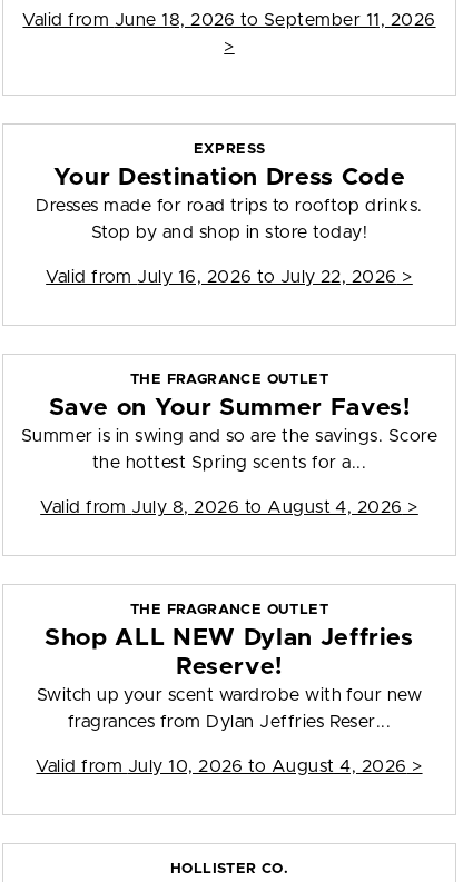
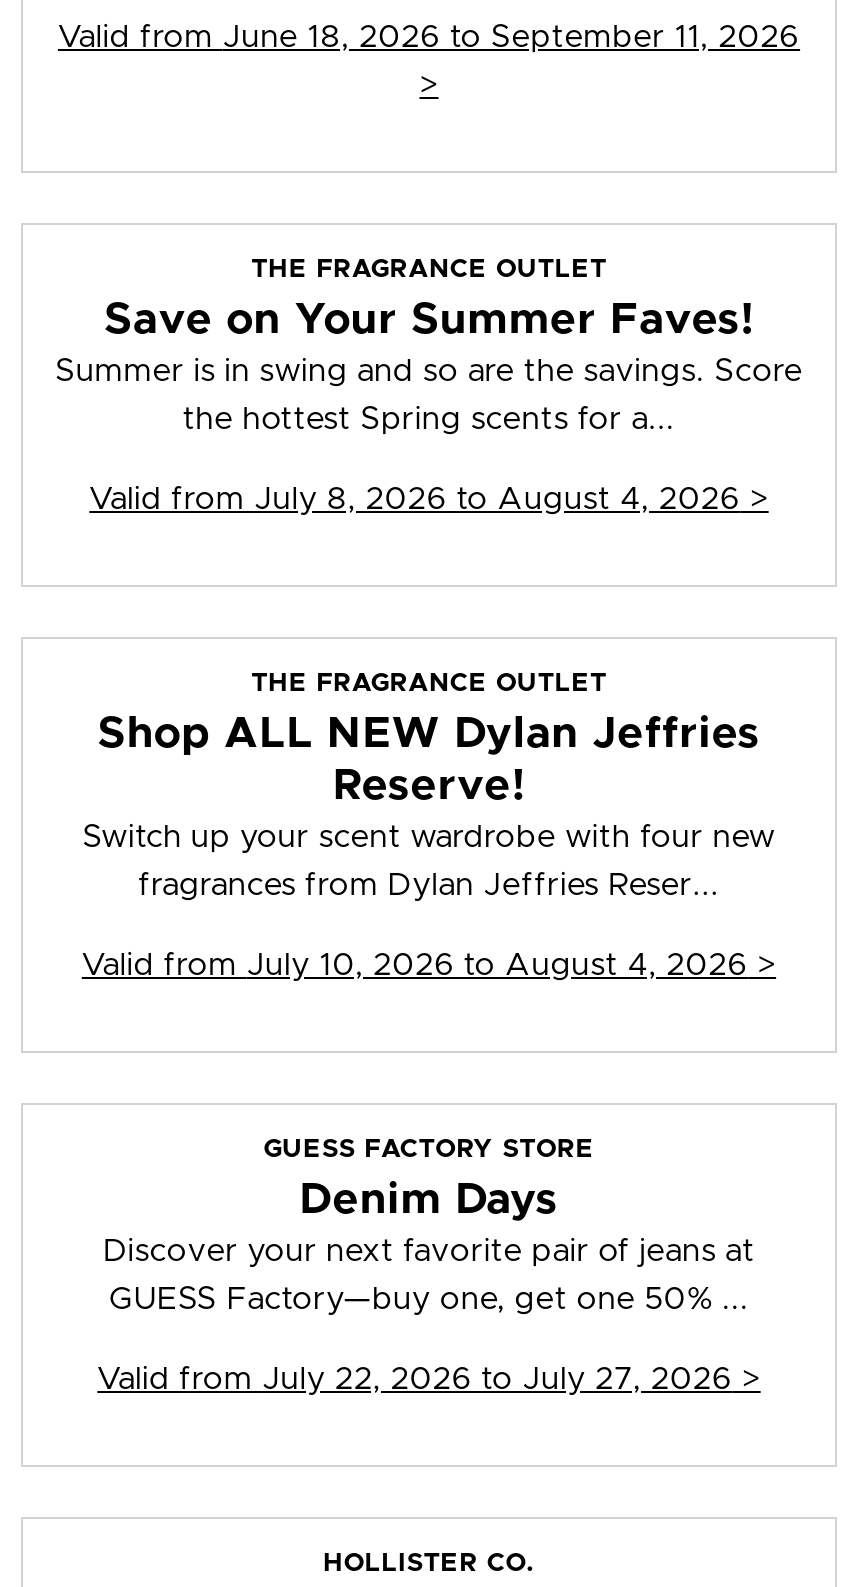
- EXPRESS
- Your Destination Dress Code
- Dresses made for road trips to rooftop drinks.
- Stop by and shop in store today!
- Valid from July 16, 2026 to July 22, 2026 >

moved up: THE FRAGRANCE OUTLET | Save on Your Summer Faves! | Summer is in swing and so are the savings. Score | ... | fragrances from Dylan Jeffries Reser... | Valid from July 10, 2026 to August 4, 2026 >

+ GUESS FACTORY STORE
+ Denim Days
+ Discover your next favorite pair of jeans at
+ GUESS Factory—buy one, get one 50% ...
+ Valid from July 22, 2026 to July 27, 2026 >
